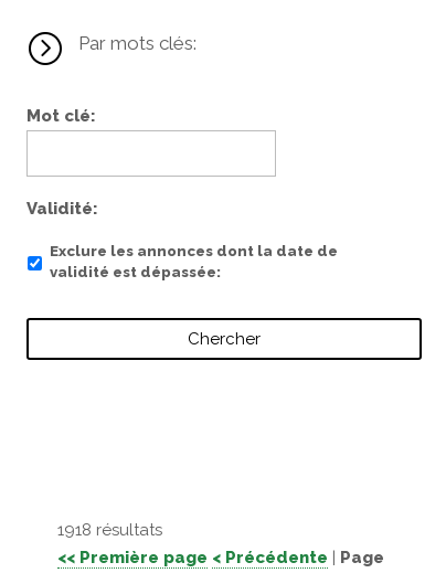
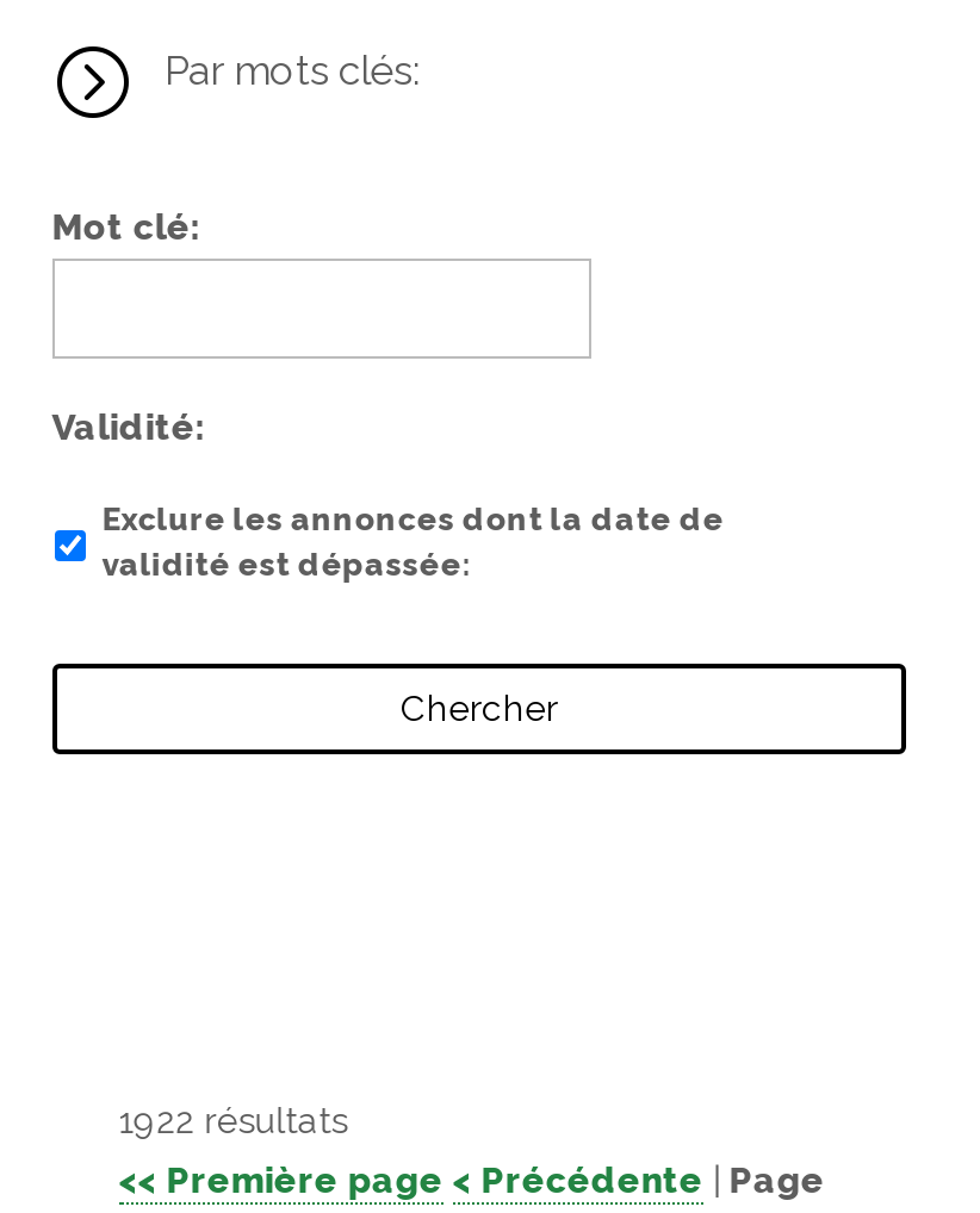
- 1918 résultats
+ 1922 résultats
